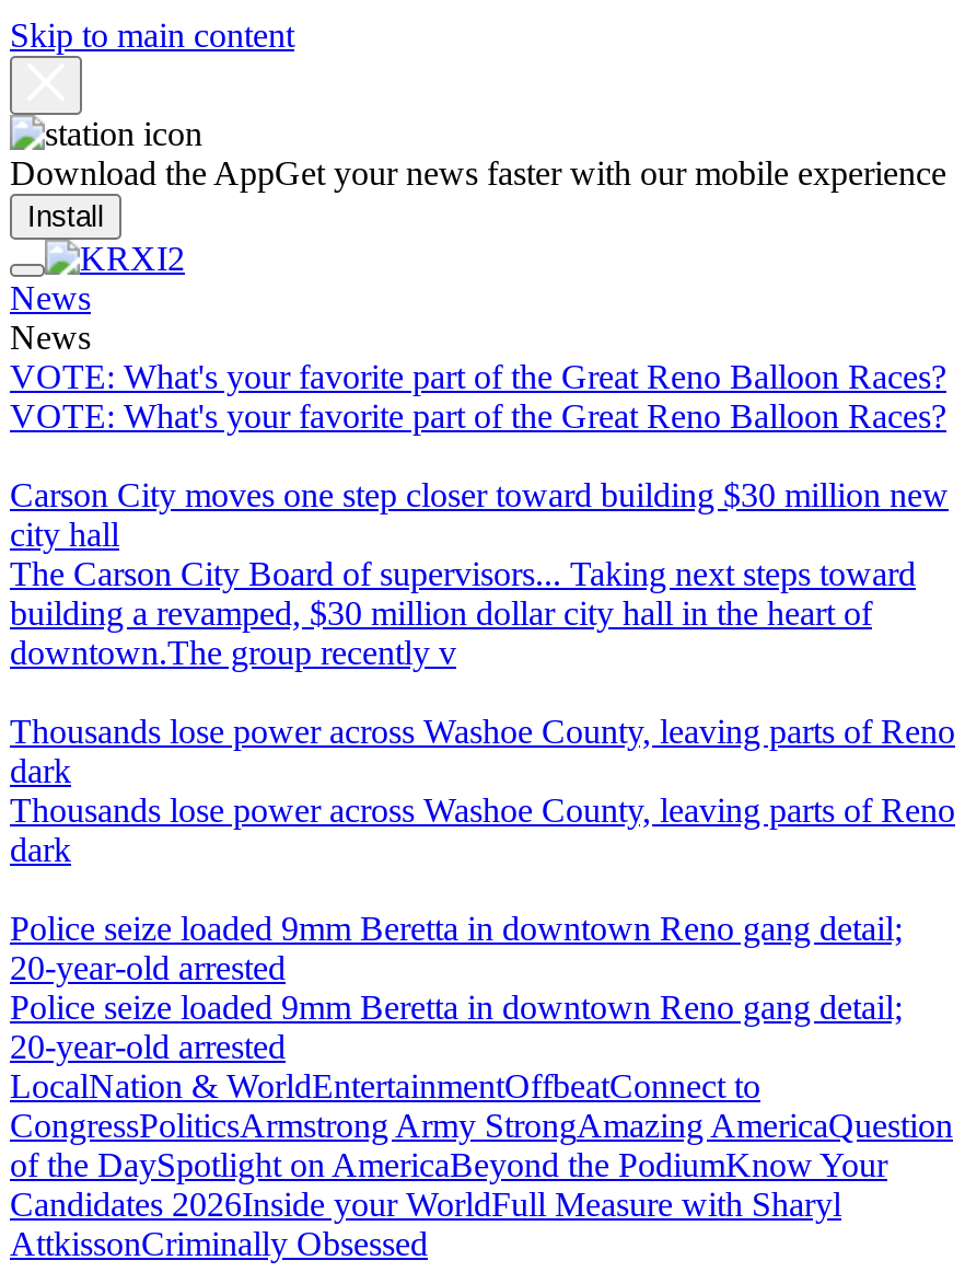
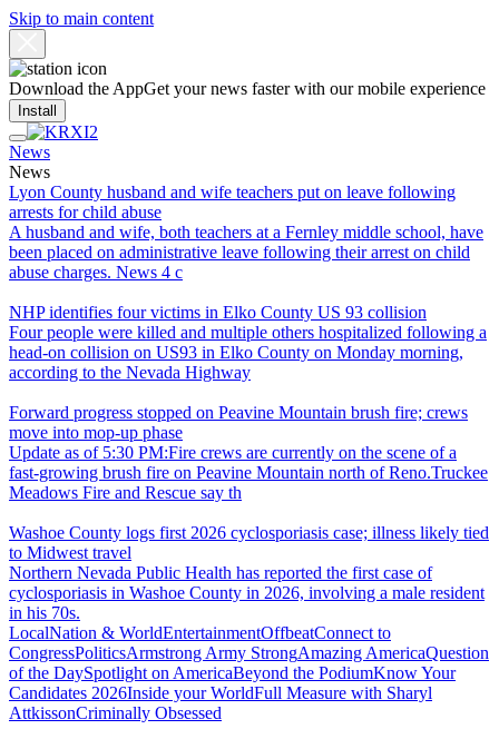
- VOTE: What's your favorite part of the Great Reno Balloon Races?
- VOTE: What's your favorite part of the Great Reno Balloon Races?
+ Lyon County husband and wife teachers put on leave following
+ arrests for child abuse
+ A husband and wife, both teachers at a Fernley middle school, have
+ been placed on administrative leave following their arrest on child
+ abuse charges. News 4 c

- Carson City moves one step closer toward building $30 million new
- city hall
- The Carson City Board of supervisors... Taking next steps toward
- building a revamped, $30 million dollar city hall in the heart of
- downtown.The group recently v
+ NHP identifies four victims in Elko County US 93 collision
+ Four people were killed and multiple others hospitalized following a
+ head-on collision on US93 in Elko County on Monday morning,
+ according to the Nevada Highway

- Thousands lose power across Washoe County, leaving parts of Reno
- dark
- Thousands lose power across Washoe County, leaving parts of Reno
- dark
+ Forward progress stopped on Peavine Mountain brush fire; crews
+ move into mop-up phase
+ Update as of 5:30 PM:Fire crews are currently on the scene of a
+ fast-growing brush fire on Peavine Mountain north of Reno.Truckee
+ Meadows Fire and Rescue say th

- Police seize loaded 9mm Beretta in downtown Reno gang detail;
- 20-year-old arrested
- Police seize loaded 9mm Beretta in downtown Reno gang detail;
- 20-year-old arrested
+ Washoe County logs first 2026 cyclosporiasis case; illness likely tied
+ to Midwest travel
+ Northern Nevada Public Health has reported the first case of
+ cyclosporiasis in Washoe County in 2026, involving a male resident
+ in his 70s.
